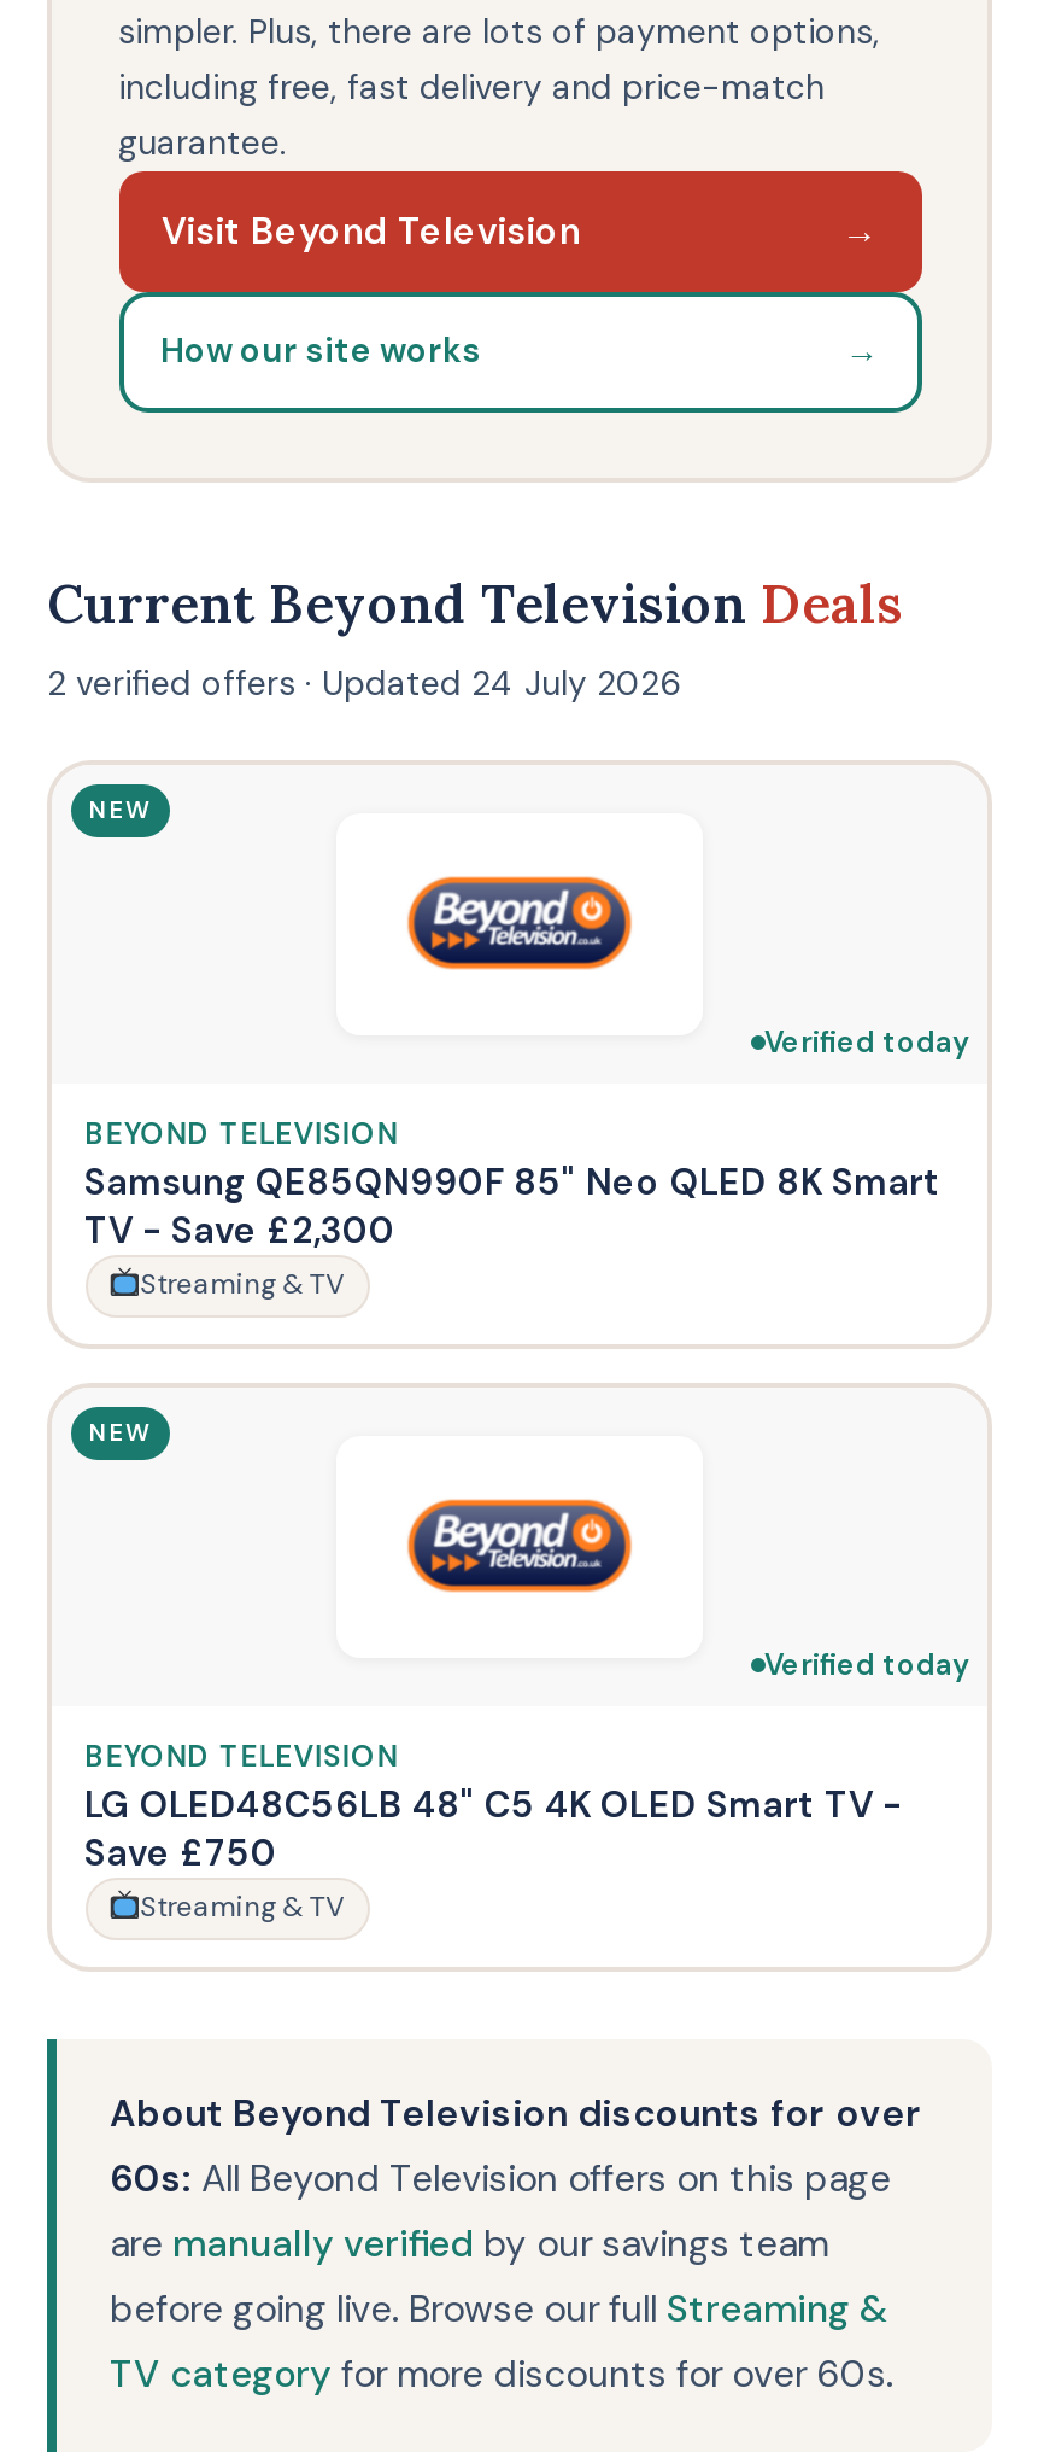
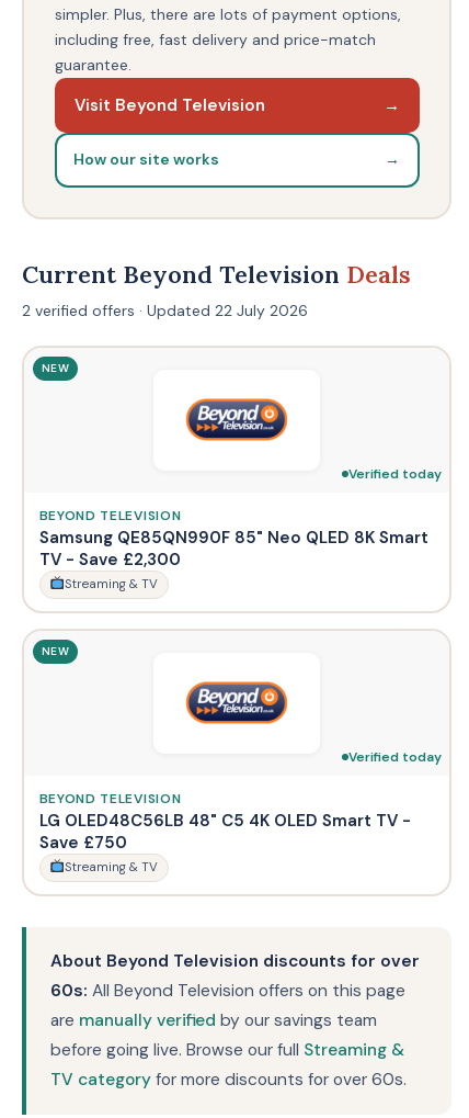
- 2 verified offers · Updated 24 July 2026
+ 2 verified offers · Updated 22 July 2026
